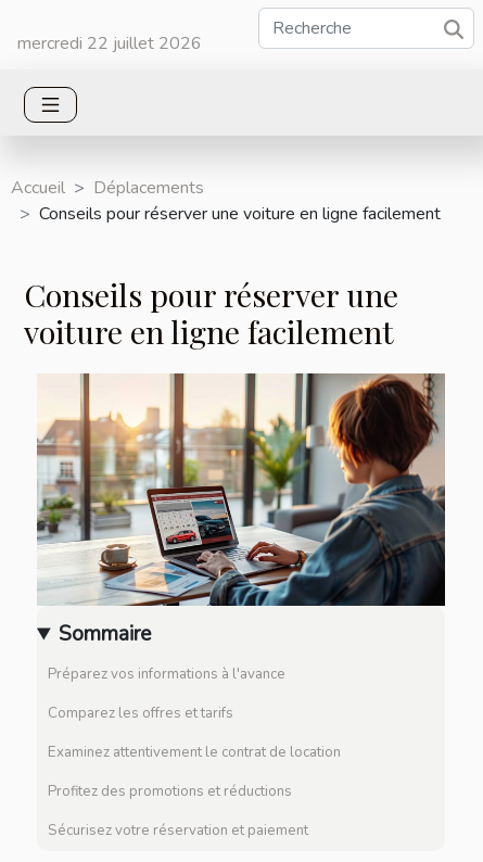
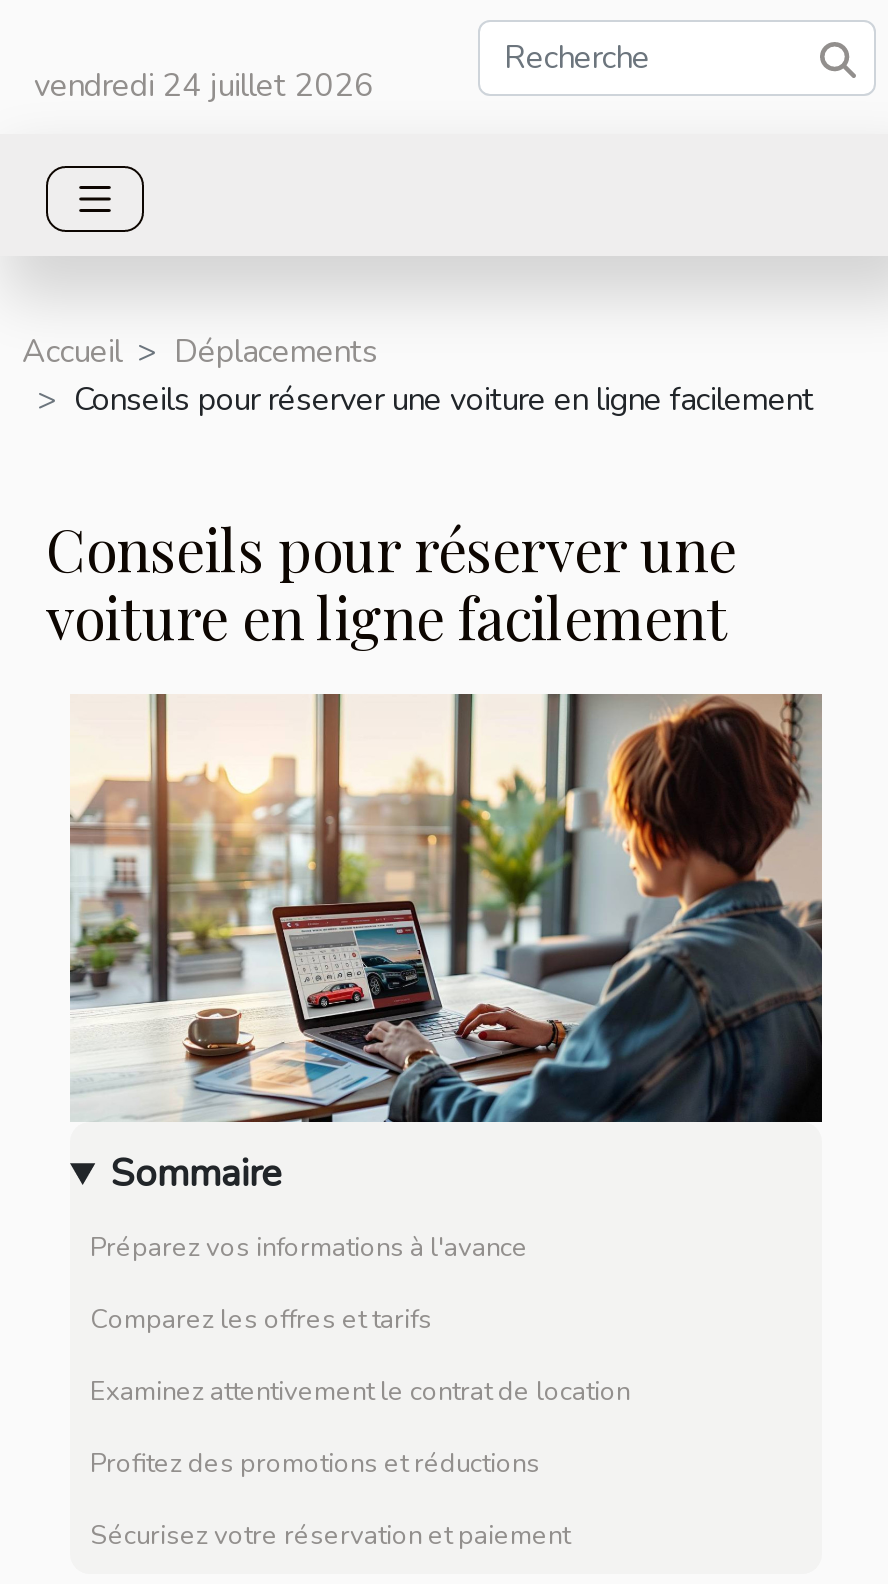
- mercredi 22 juillet 2026
+ vendredi 24 juillet 2026
